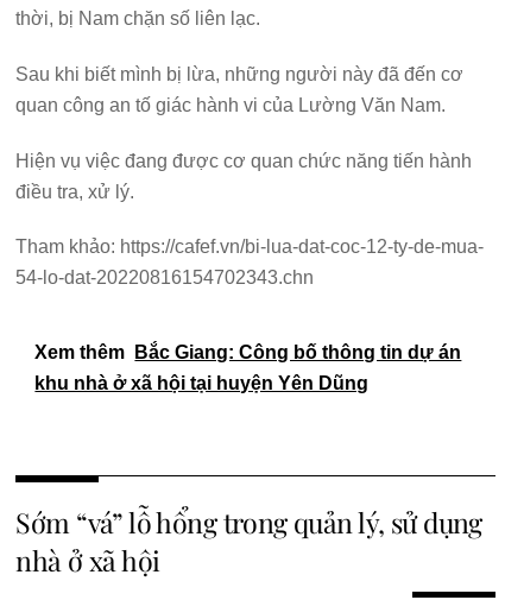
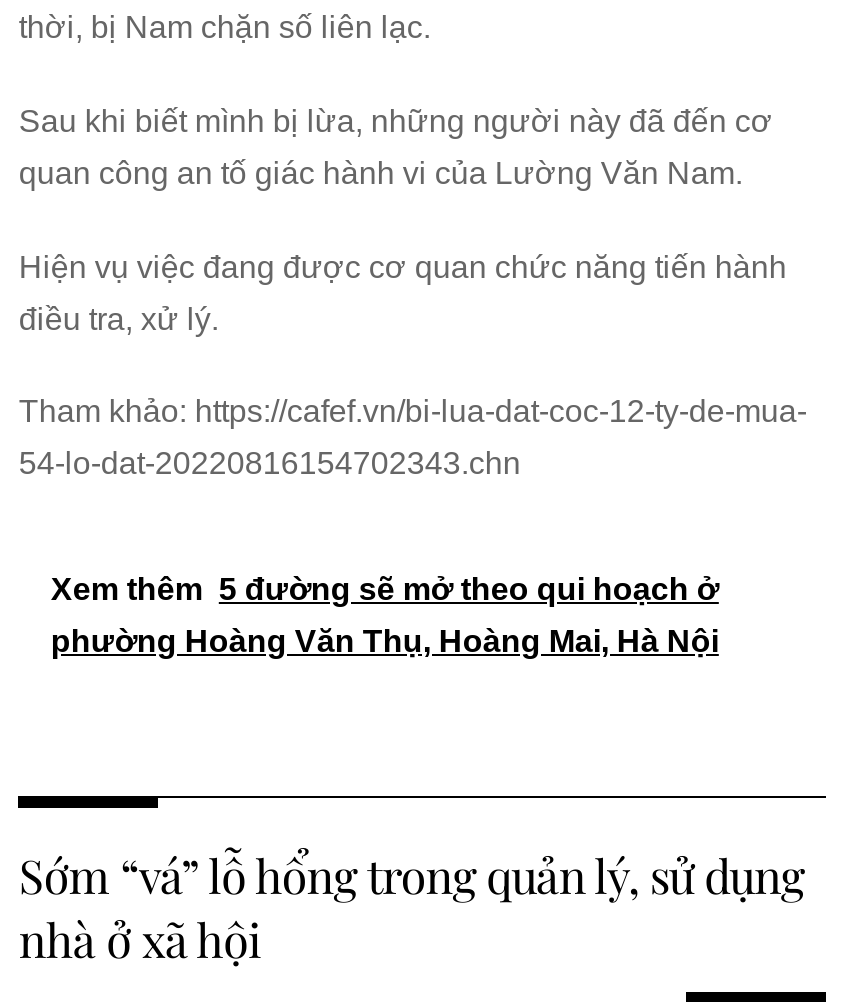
- Xem thêm Bắc Giang: Công bố thông tin dự án
+ Xem thêm 5 đường sẽ mở theo qui hoạch ở

- khu nhà ở xã hội tại huyện Yên Dũng
+ phường Hoàng Văn Thụ, Hoàng Mai, Hà Nội
